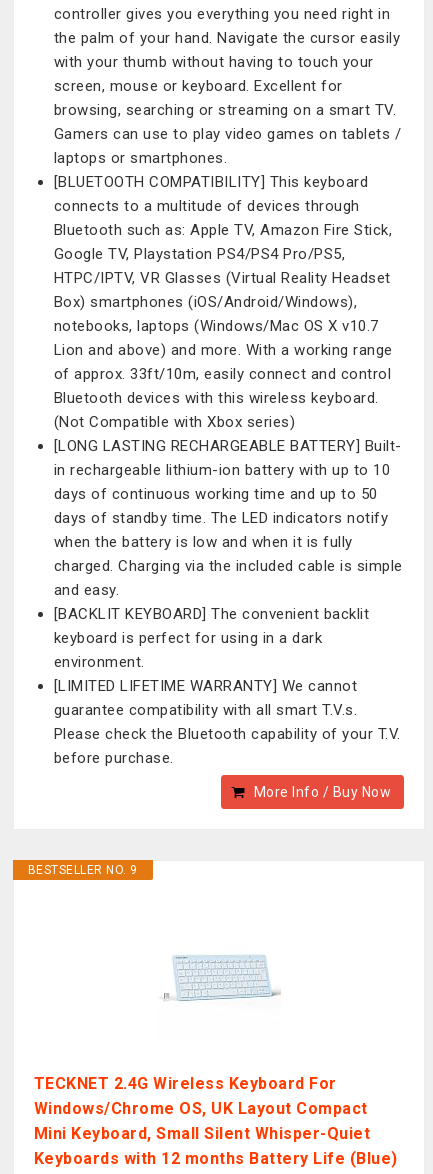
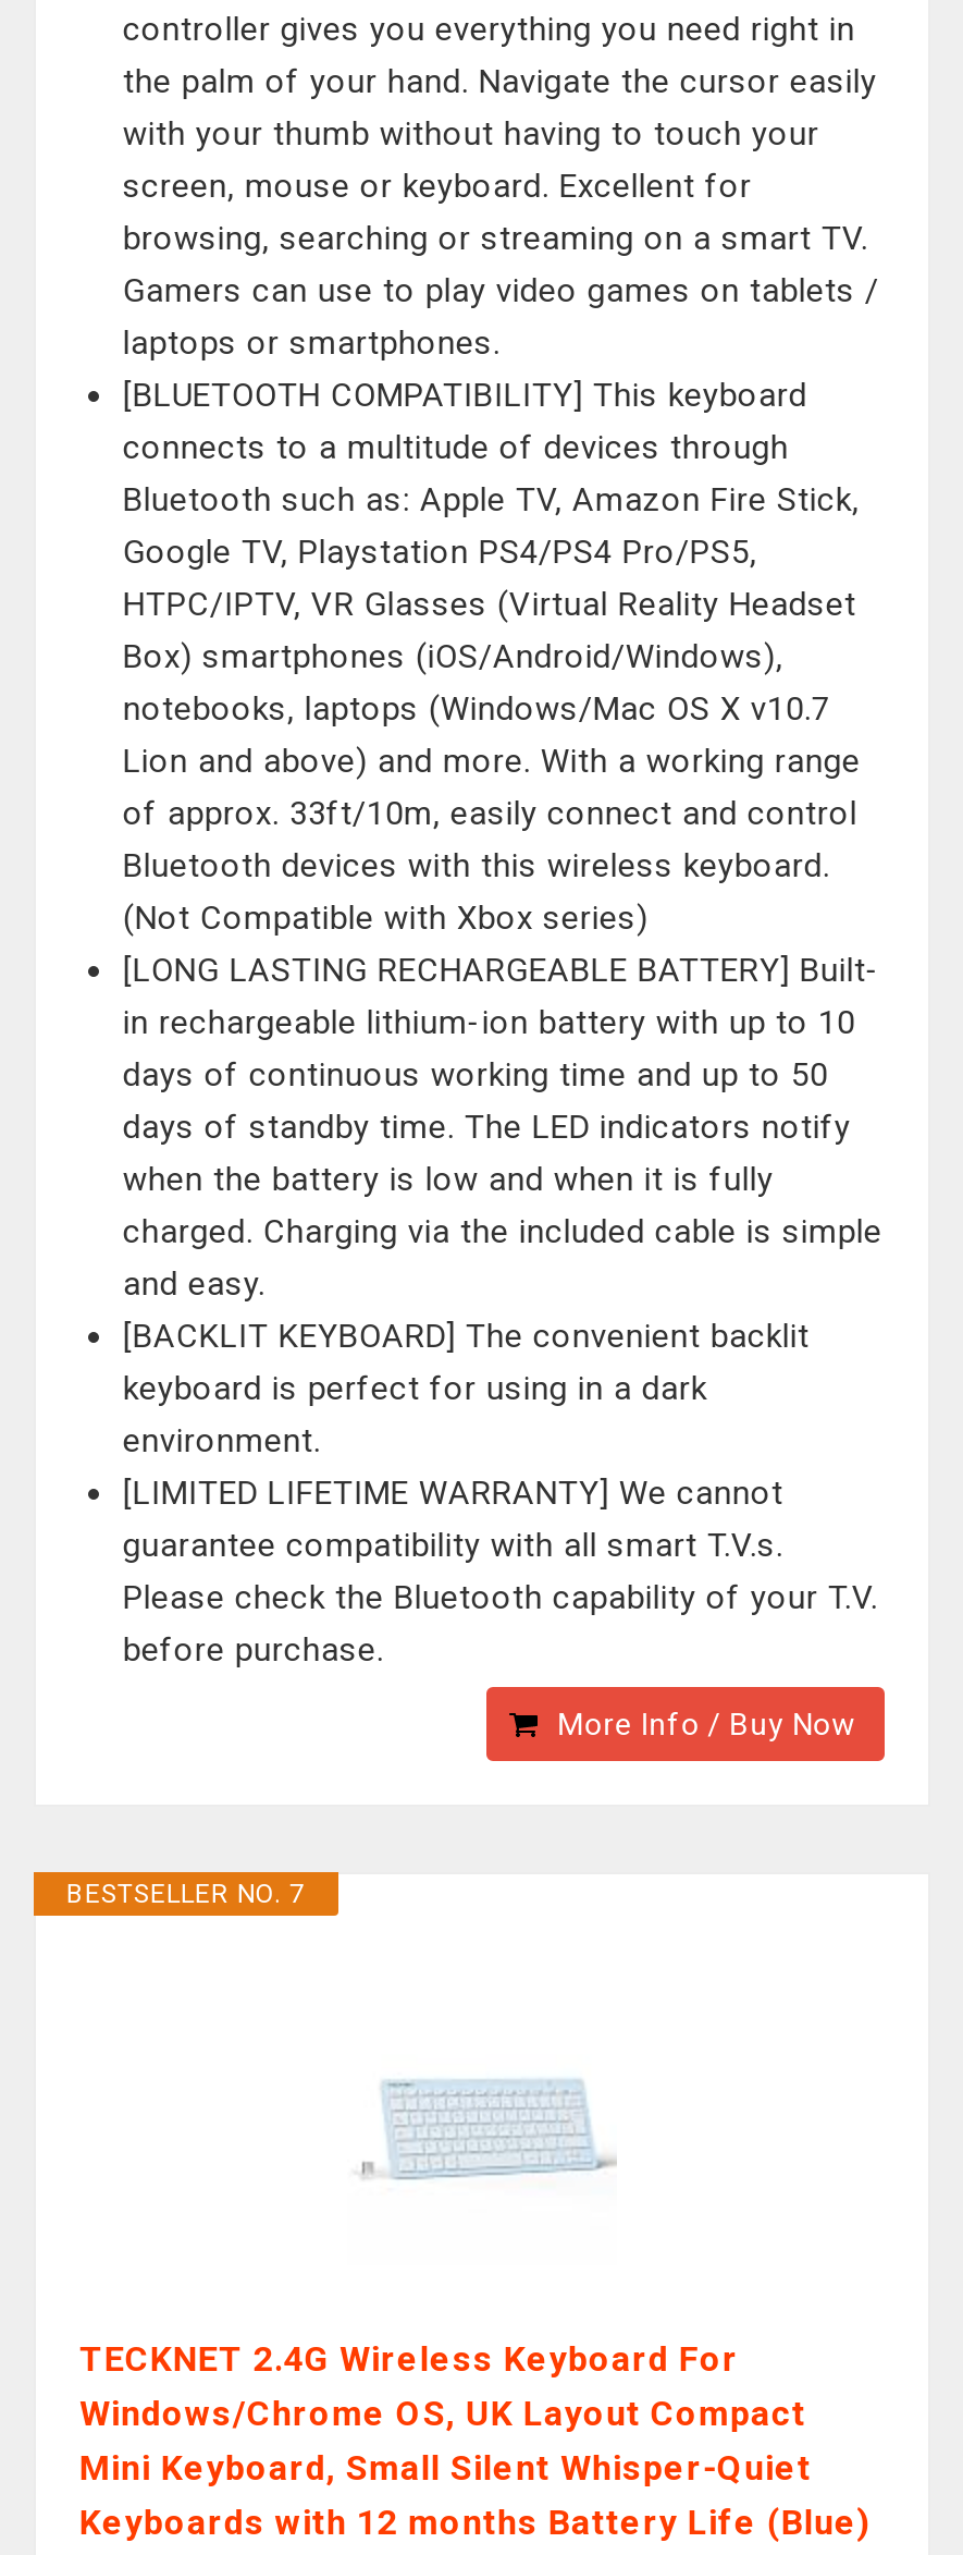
- BESTSELLER NO. 9
+ BESTSELLER NO. 7
